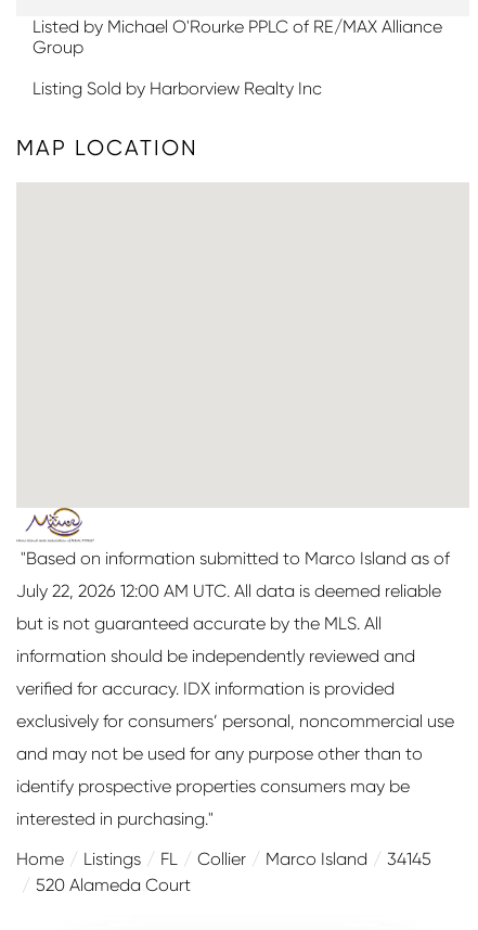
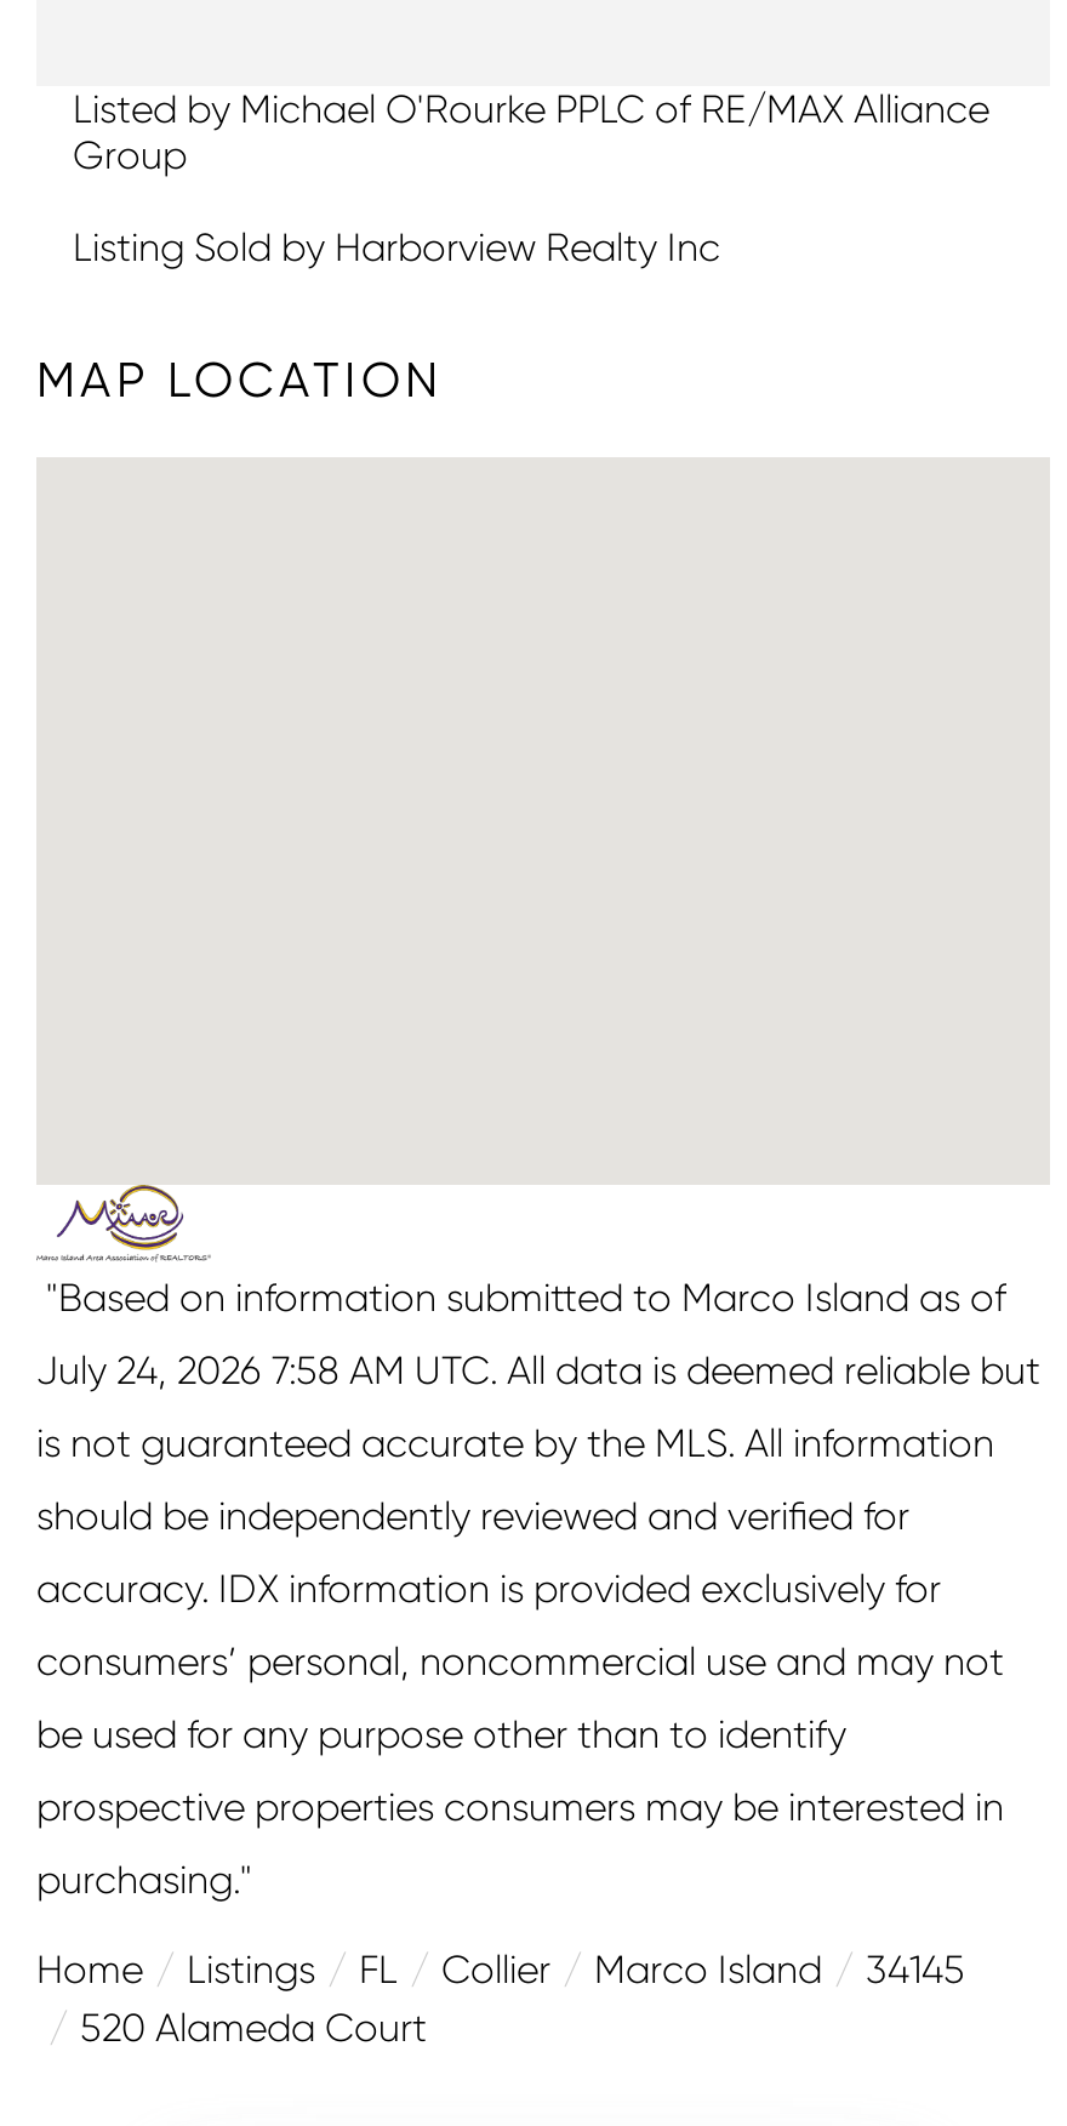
- July 22, 2026 12:00 AM UTC. All data is deemed reliable
+ July 24, 2026 7:58 AM UTC. All data is deemed reliable but

- but is not guaranteed accurate by the MLS. All
+ is not guaranteed accurate by the MLS. All information

- information should be independently reviewed and
+ should be independently reviewed and verified for

- verified for accuracy. IDX information is provided
+ accuracy. IDX information is provided exclusively for

- exclusively for consumers’ personal, noncommercial use
+ consumers’ personal, noncommercial use and may not

- and may not be used for any purpose other than to
+ be used for any purpose other than to identify

- identify prospective properties consumers may be
+ prospective properties consumers may be interested in

- interested in purchasing."
+ purchasing."
